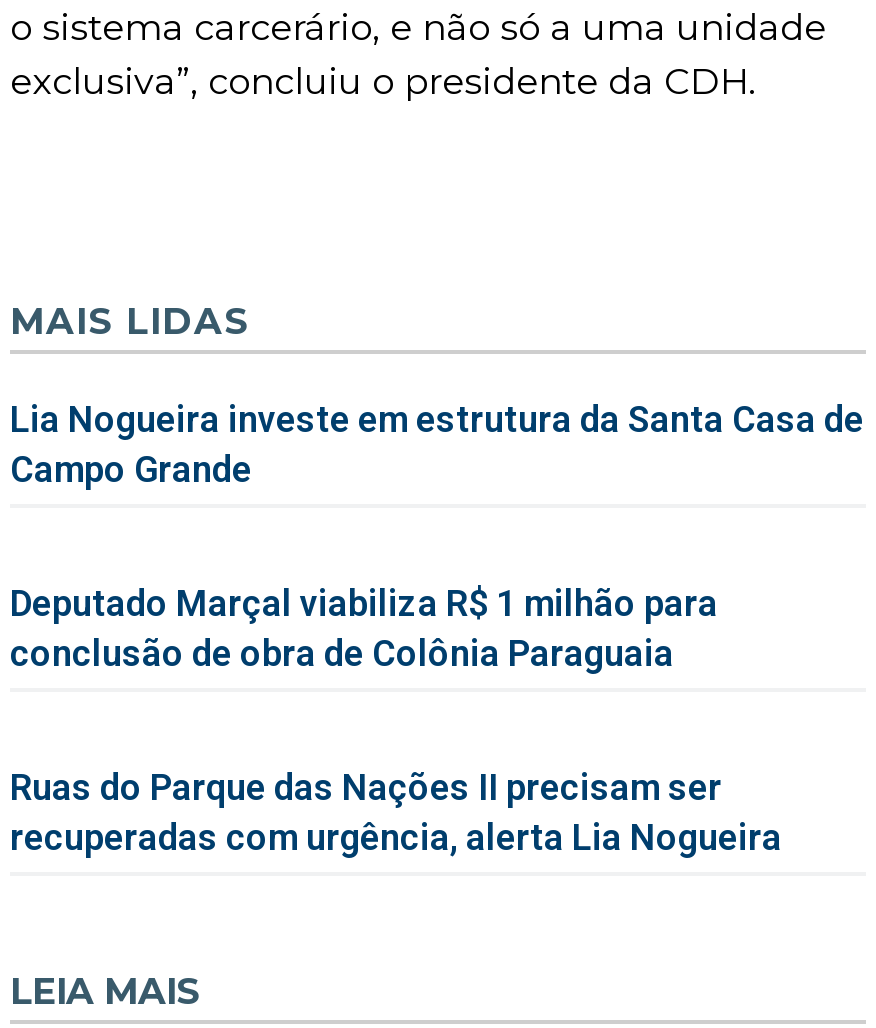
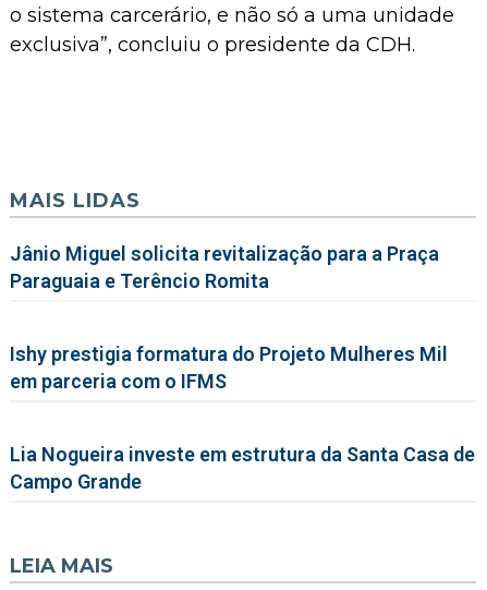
+ Jânio Miguel solicita revitalização para a Praça
+ Paraguaia e Terêncio Romita
+ Ishy prestigia formatura do Projeto Mulheres Mil
+ em parceria com o IFMS

moved down: Lia Nogueira investe em estrutura da Santa Casa de | Campo Grande

- Deputado Marçal viabiliza R$ 1 milhão para
- conclusão de obra de Colônia Paraguaia
- Ruas do Parque das Nações II precisam ser
- recuperadas com urgência, alerta Lia Nogueira
